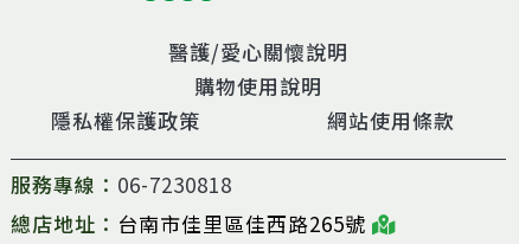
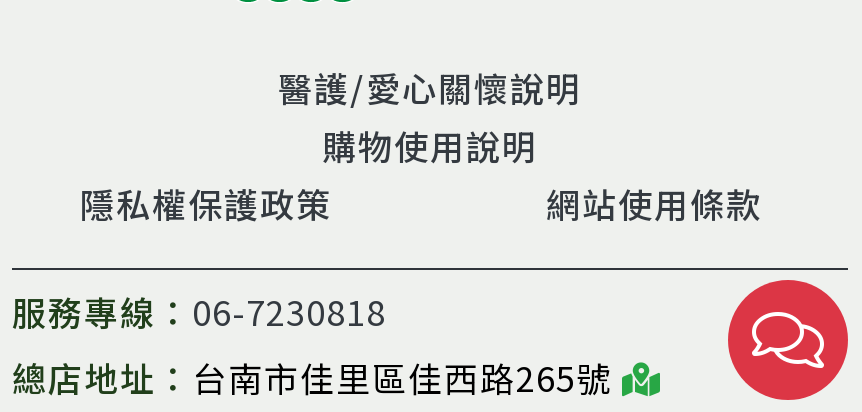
+ [image]
